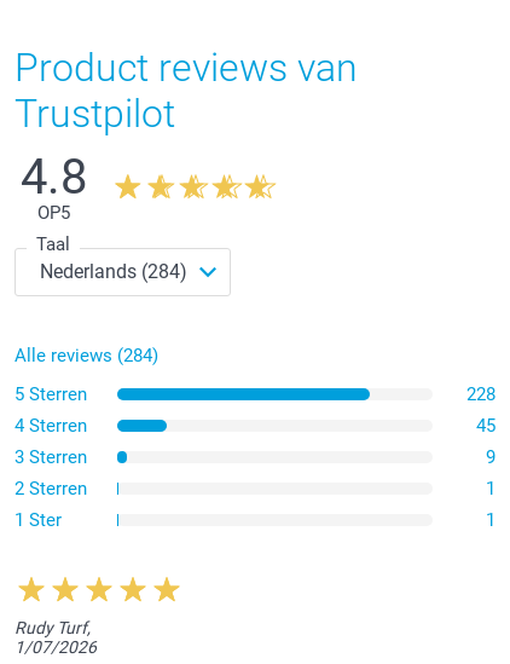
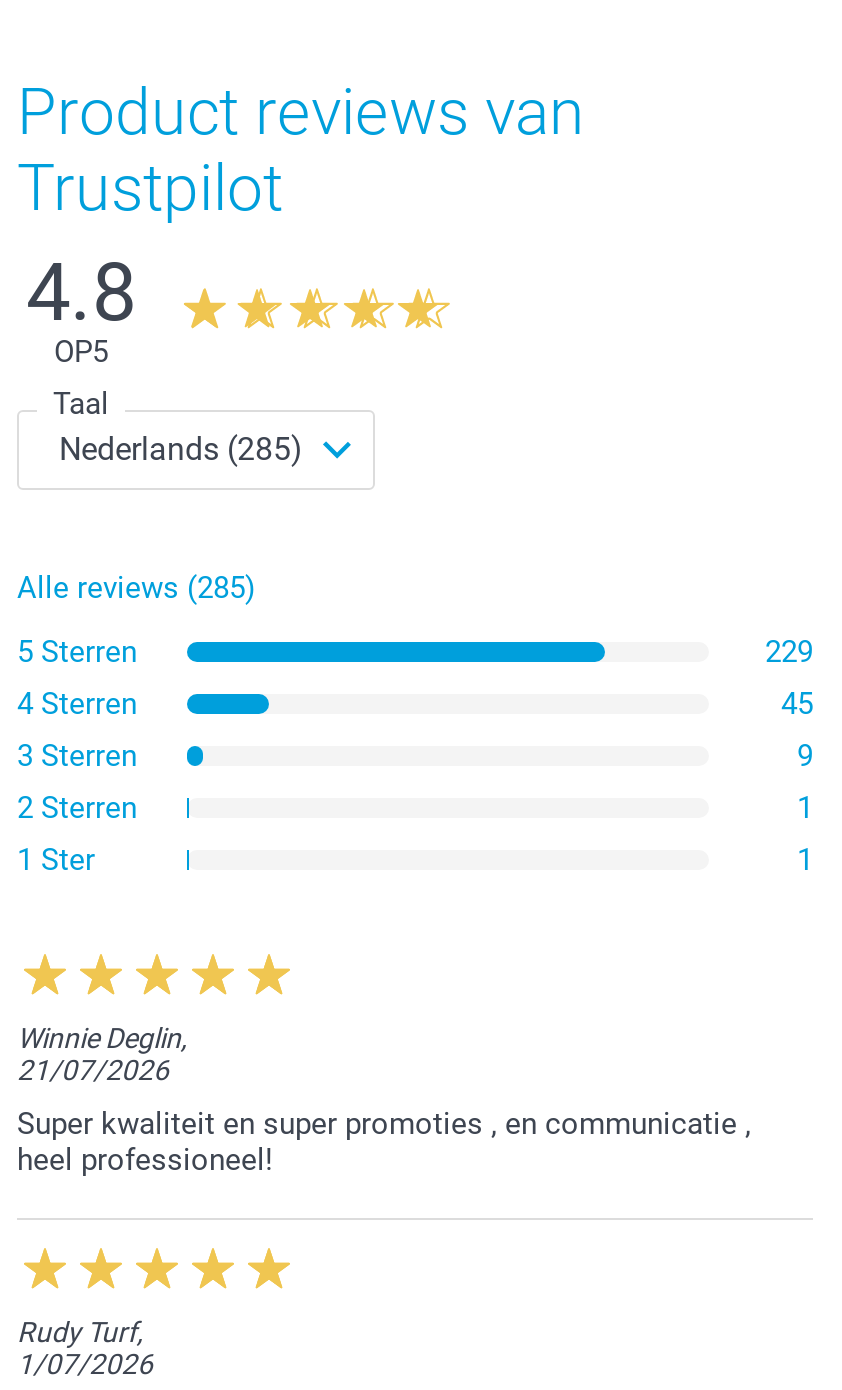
- Alle reviews (284)
+ Alle reviews (285)

- 228
+ 229

+ Winnie Deglin,
+ 21/07/2026
+ Super kwaliteit en super promoties , en communicatie ,
+ heel professioneel!
